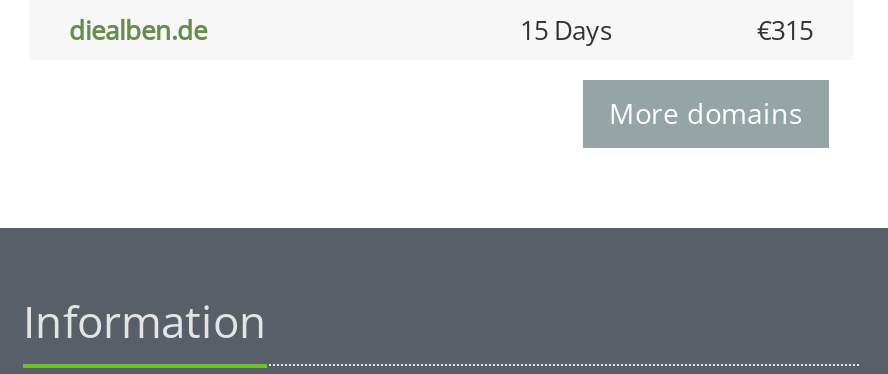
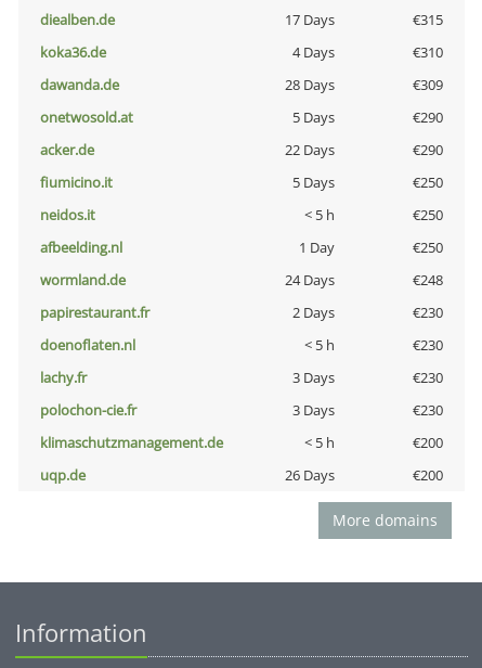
- 15 Days
+ 17 Days

+ koka36.de
+ 4 Days
+ €310
+ dawanda.de
+ 28 Days
+ €309
+ onetwosold.at
+ 5 Days
+ €290
+ acker.de
+ 22 Days
+ €290
+ fiumicino.it
+ 5 Days
+ €250
+ neidos.it
+ < 5 h
+ €250
+ afbeelding.nl
+ 1 Day
+ €250
+ wormland.de
+ 24 Days
+ €248
+ papirestaurant.fr
+ 2 Days
+ €230
+ doenoflaten.nl
+ < 5 h
+ €230
+ lachy.fr
+ 3 Days
+ €230
+ polochon-cie.fr
+ 3 Days
+ €230
+ klimaschutzmanagement.de
+ < 5 h
+ €200
+ uqp.de
+ 26 Days
+ €200
